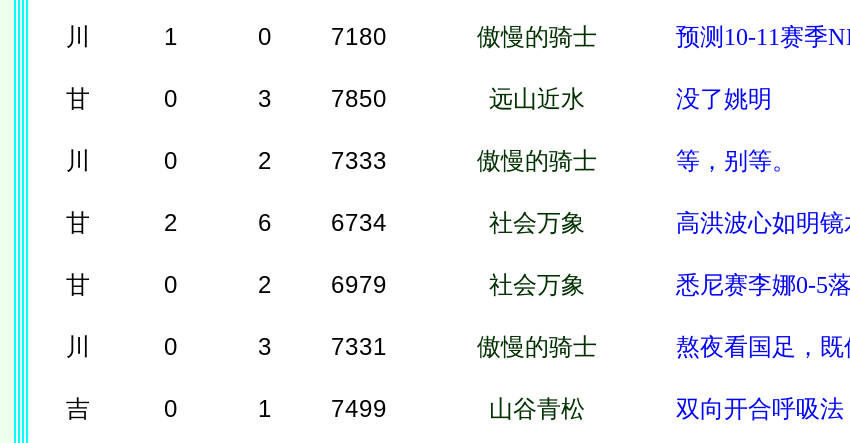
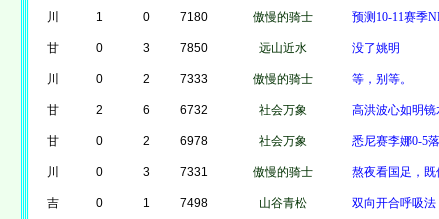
- 6734
+ 6732

- 6979
+ 6978

- 7499
+ 7498
